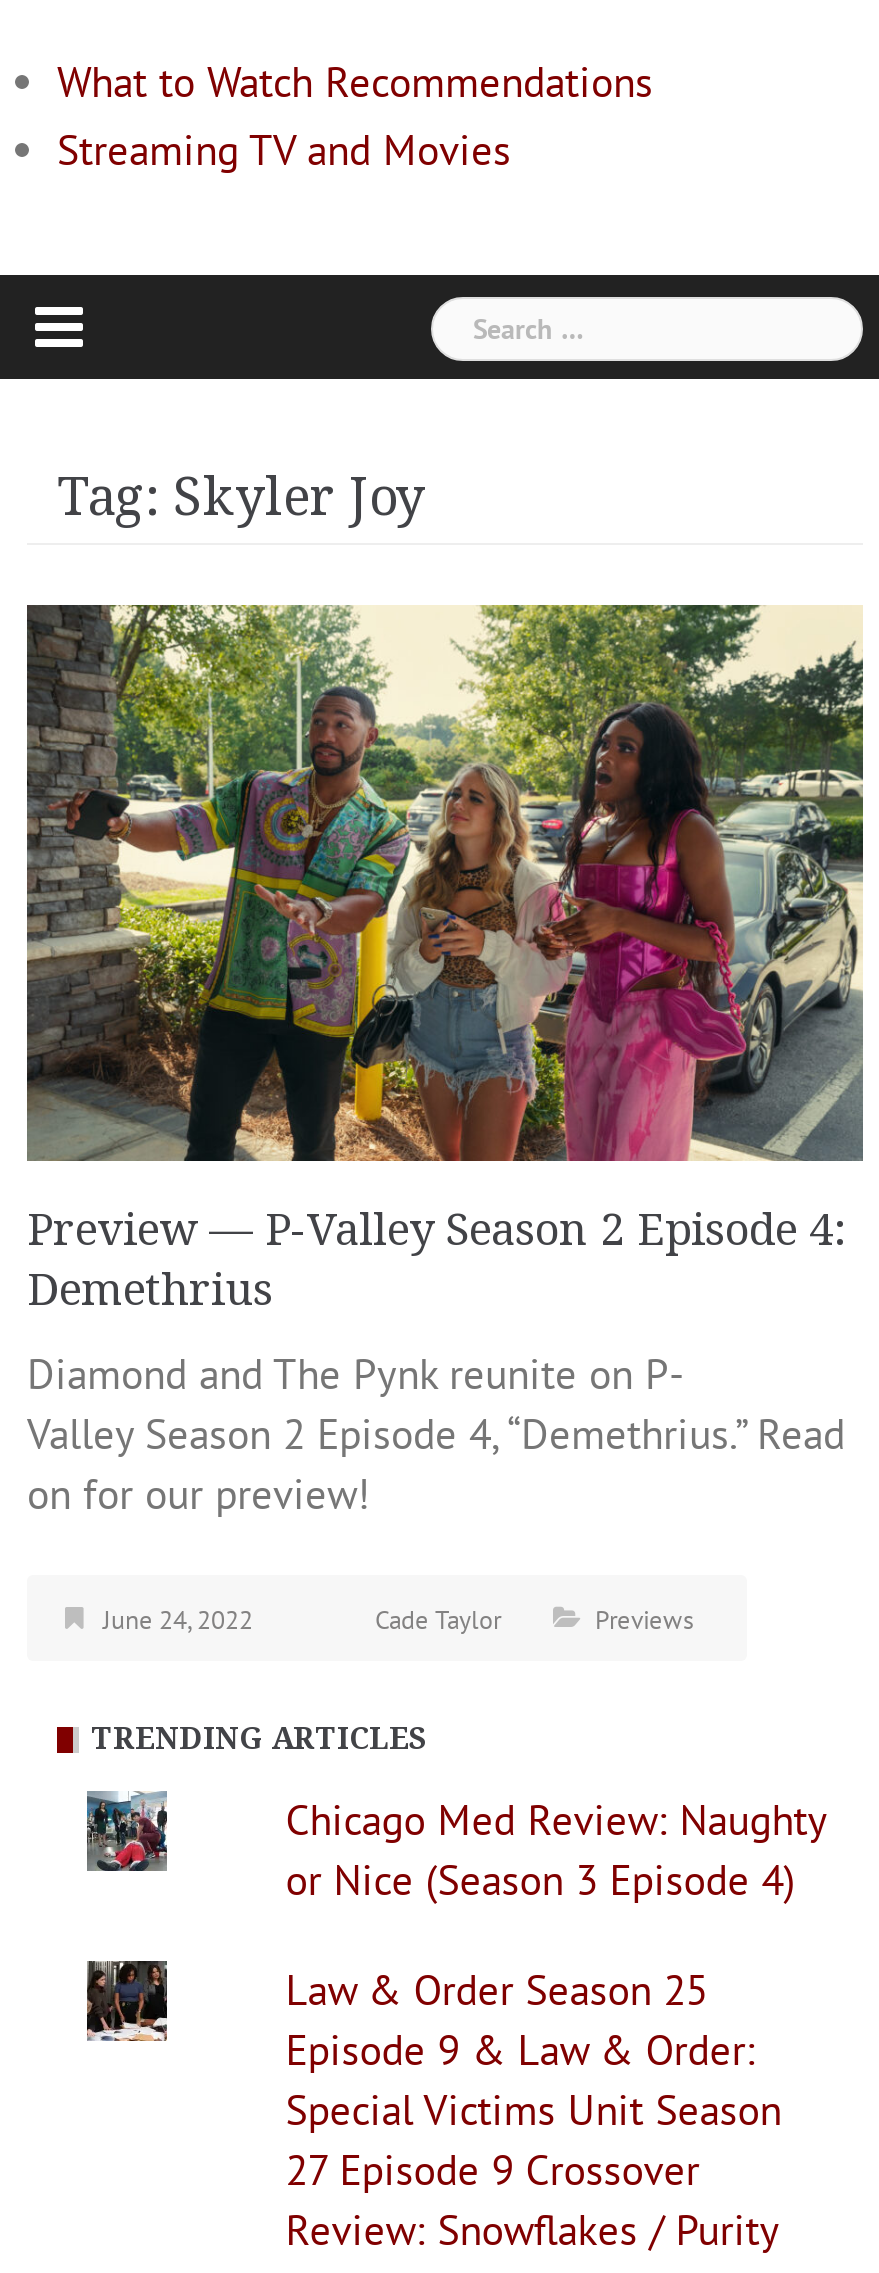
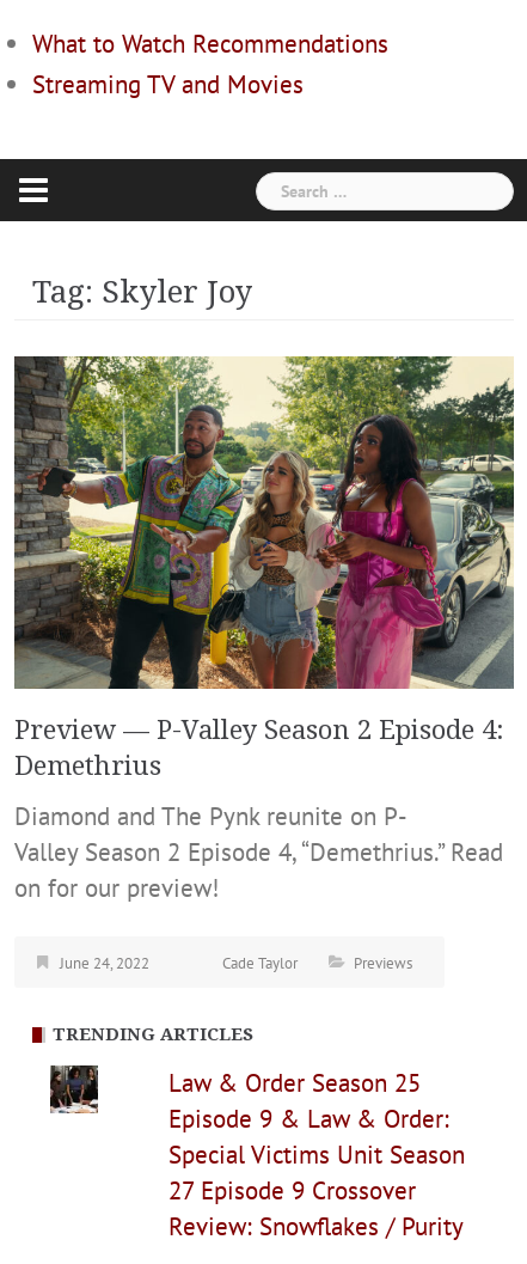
- [image]

- Chicago Med Review: Naughty
- or Nice (Season 3 Episode 4)
